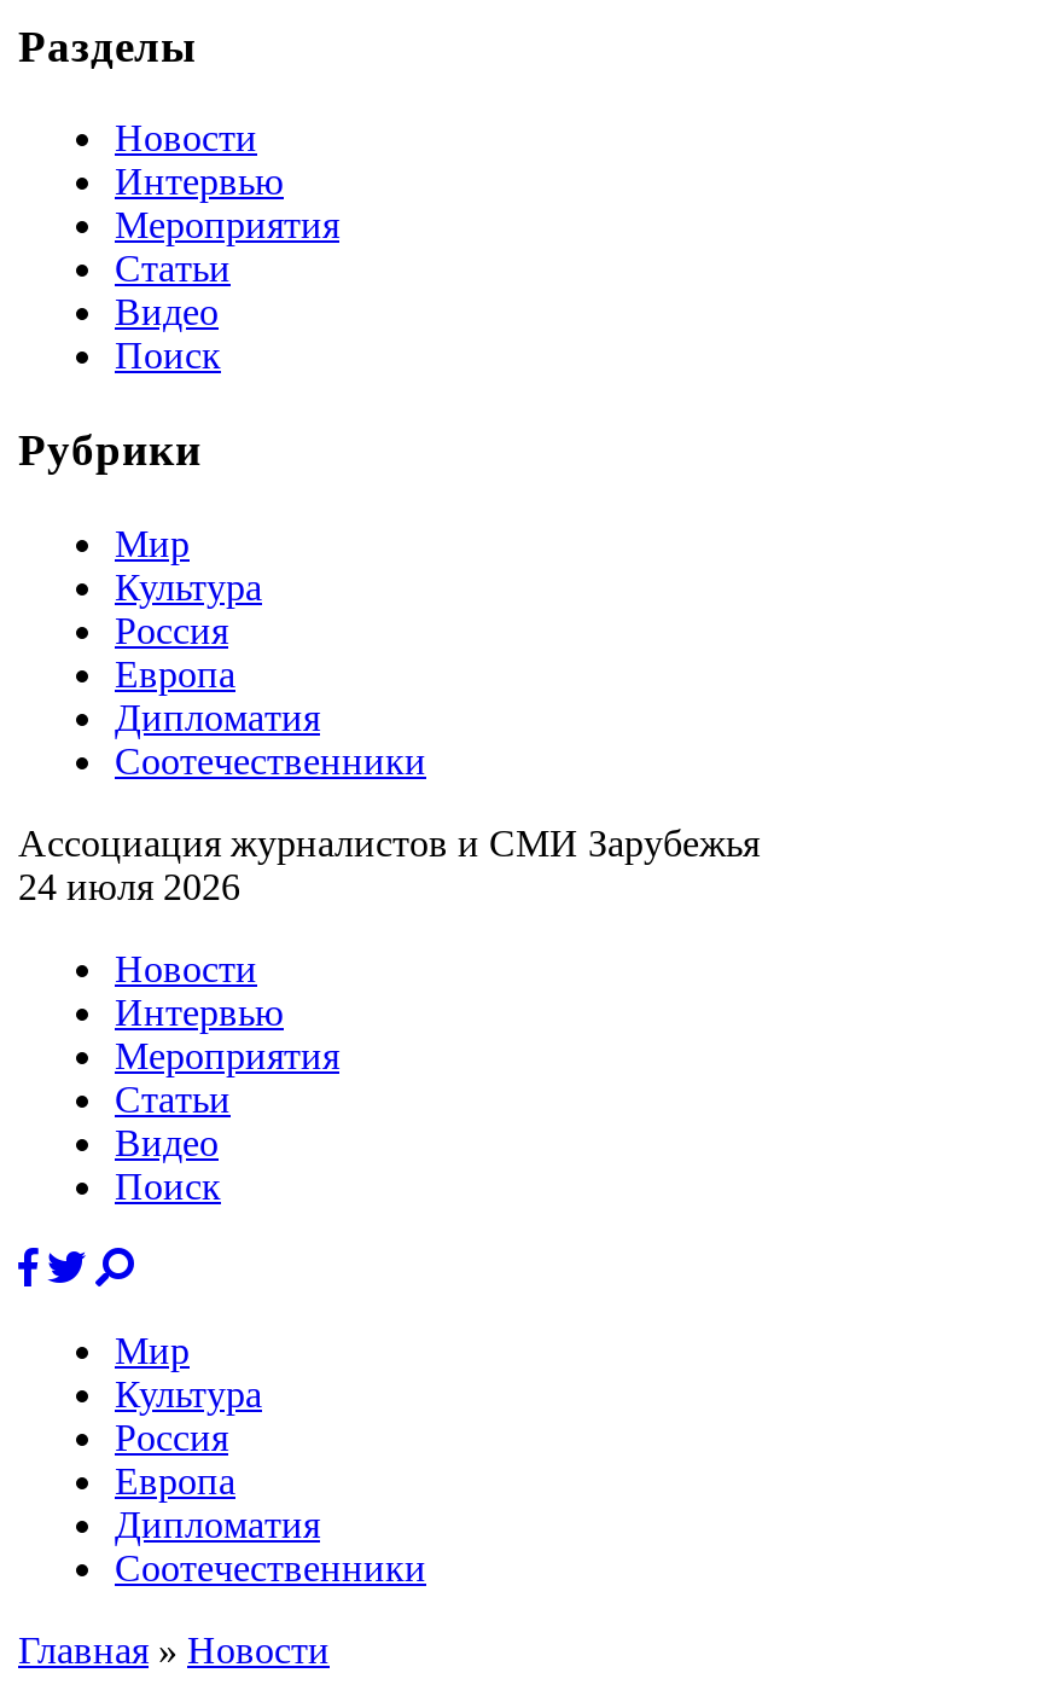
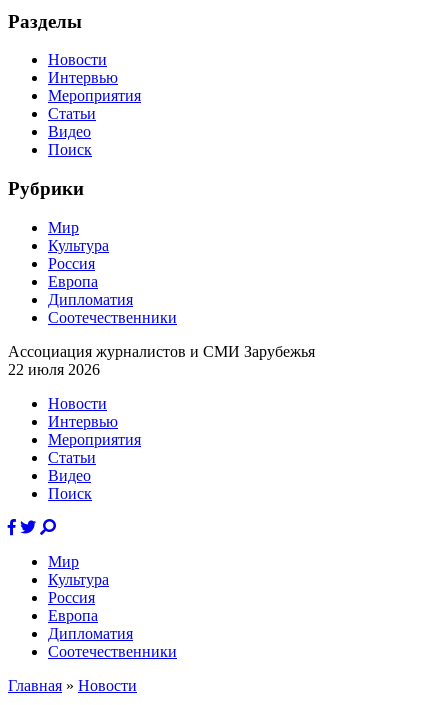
- 24 июля 2026
+ 22 июля 2026
